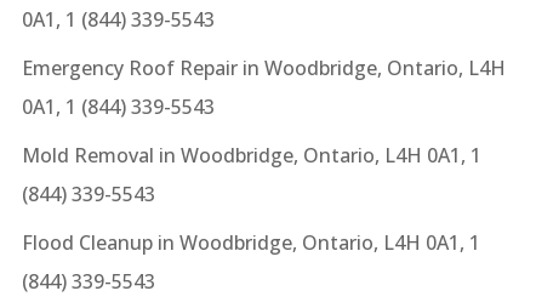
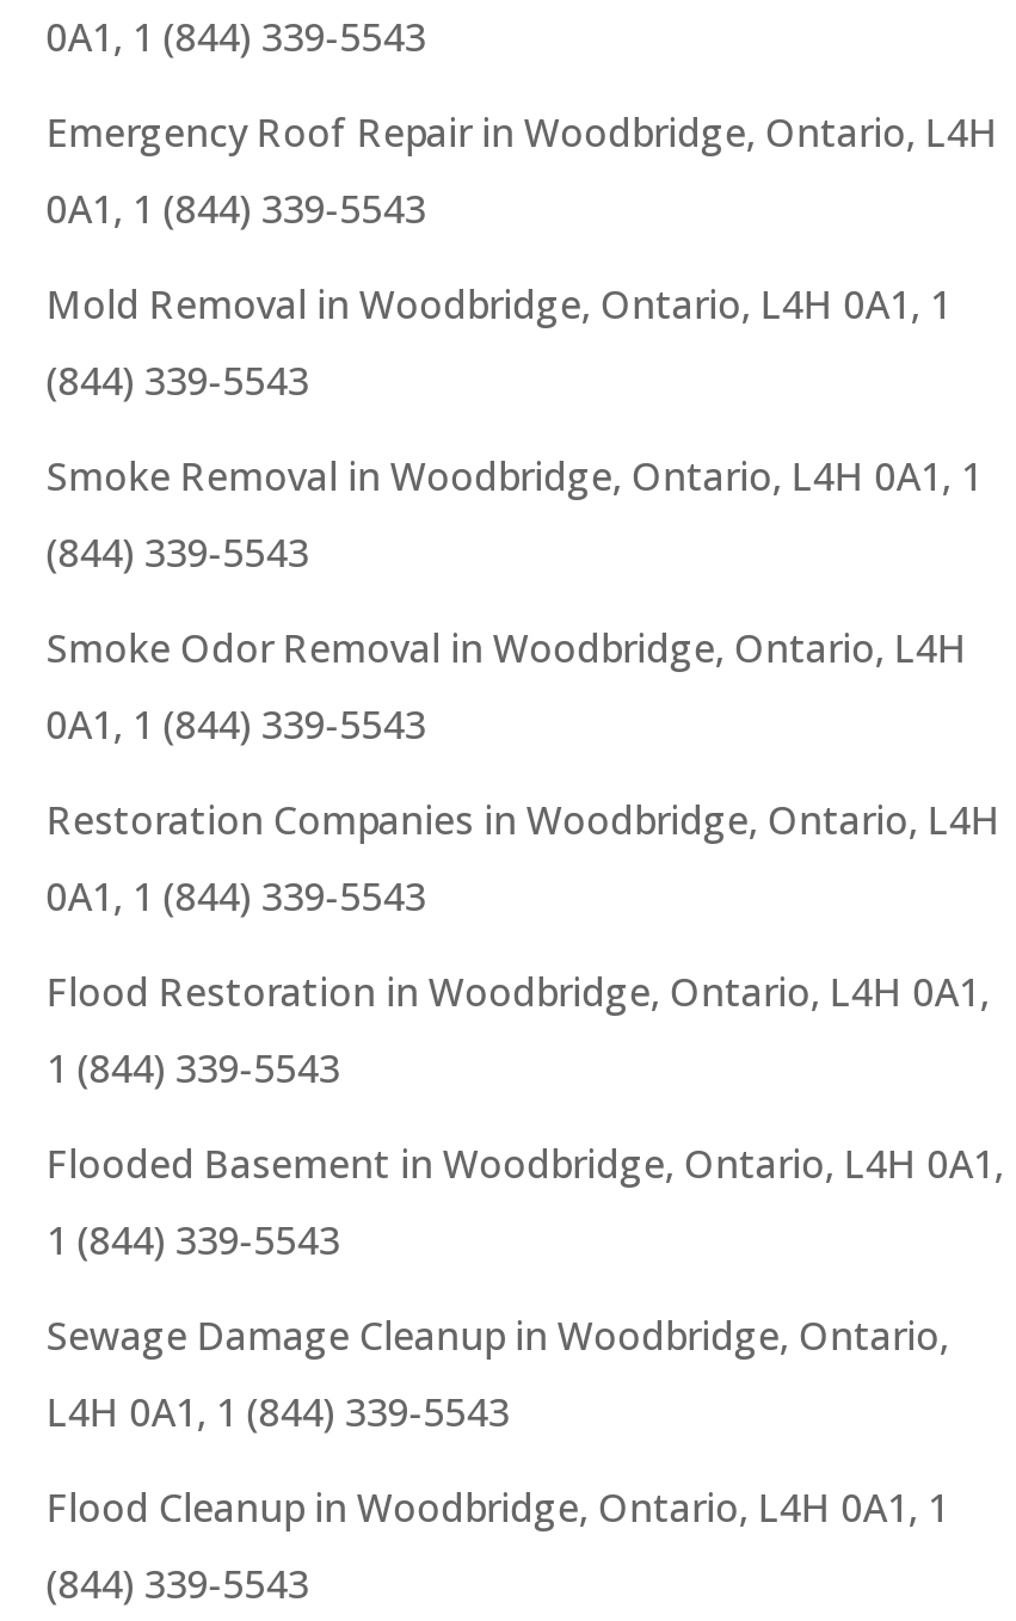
+ Smoke Removal in Woodbridge, Ontario, L4H 0A1, 1
+ (844) 339-5543
+ Smoke Odor Removal in Woodbridge, Ontario, L4H
+ 0A1, 1 (844) 339-5543
+ Restoration Companies in Woodbridge, Ontario, L4H
+ 0A1, 1 (844) 339-5543
+ Flood Restoration in Woodbridge, Ontario, L4H 0A1,
+ 1 (844) 339-5543
+ Flooded Basement in Woodbridge, Ontario, L4H 0A1,
+ 1 (844) 339-5543
+ Sewage Damage Cleanup in Woodbridge, Ontario,
+ L4H 0A1, 1 (844) 339-5543
